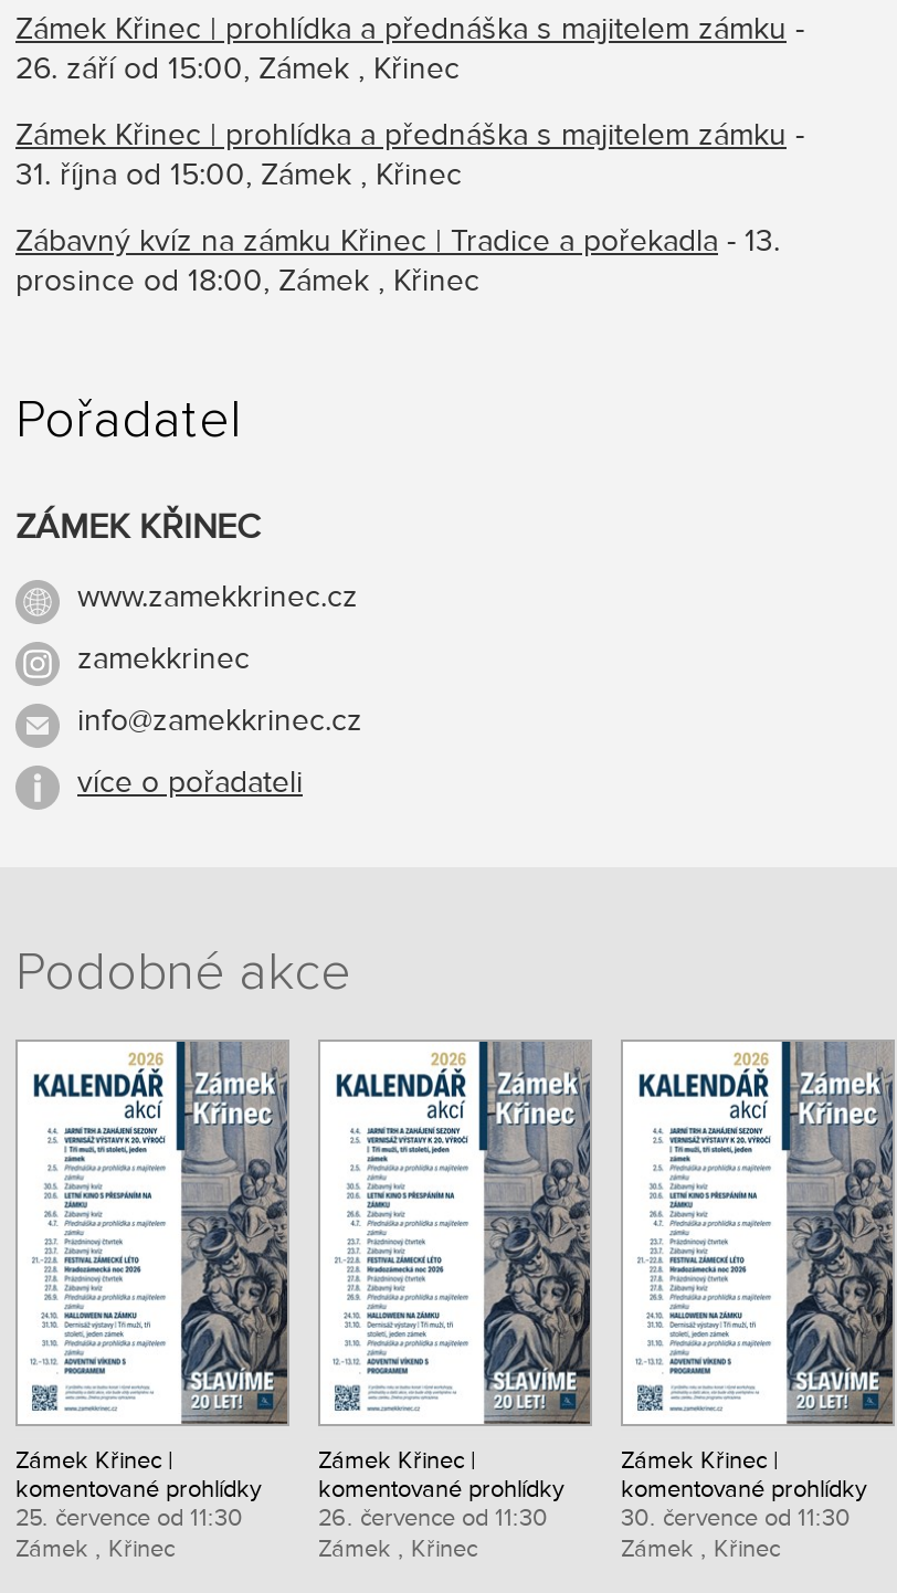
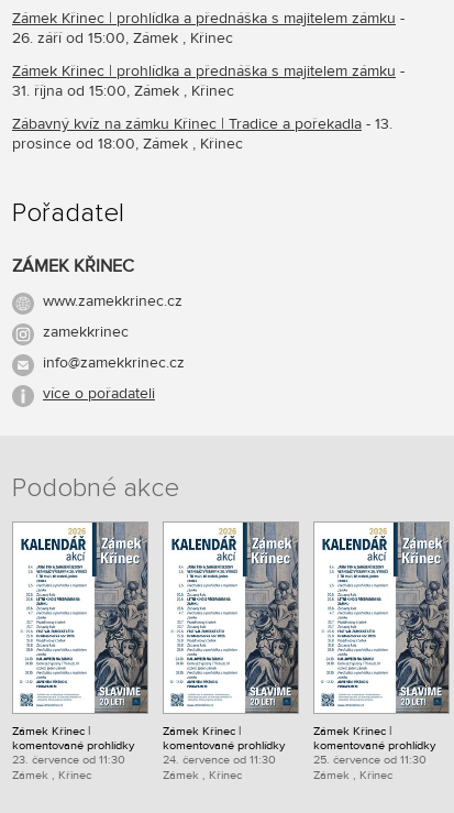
- 25. července od 11:30
+ 23. července od 11:30

- 26. července od 11:30
+ 24. července od 11:30

- 30. července od 11:30
+ 25. července od 11:30
